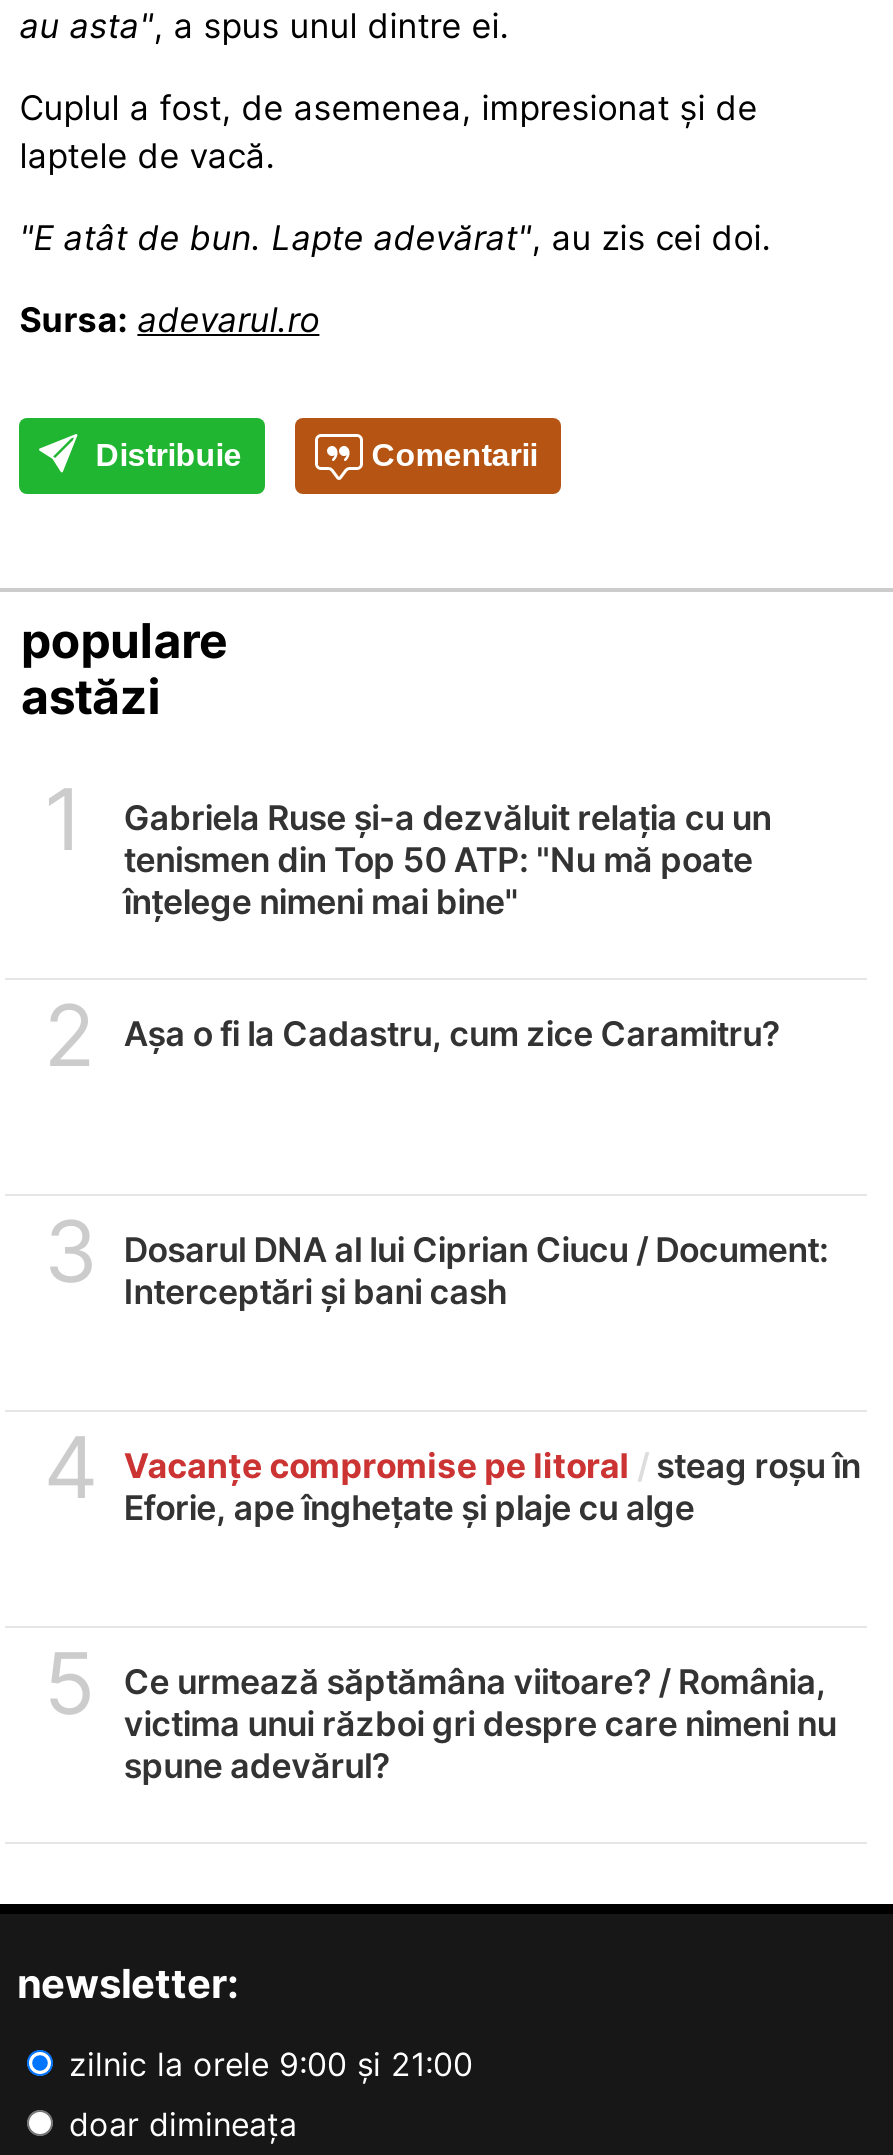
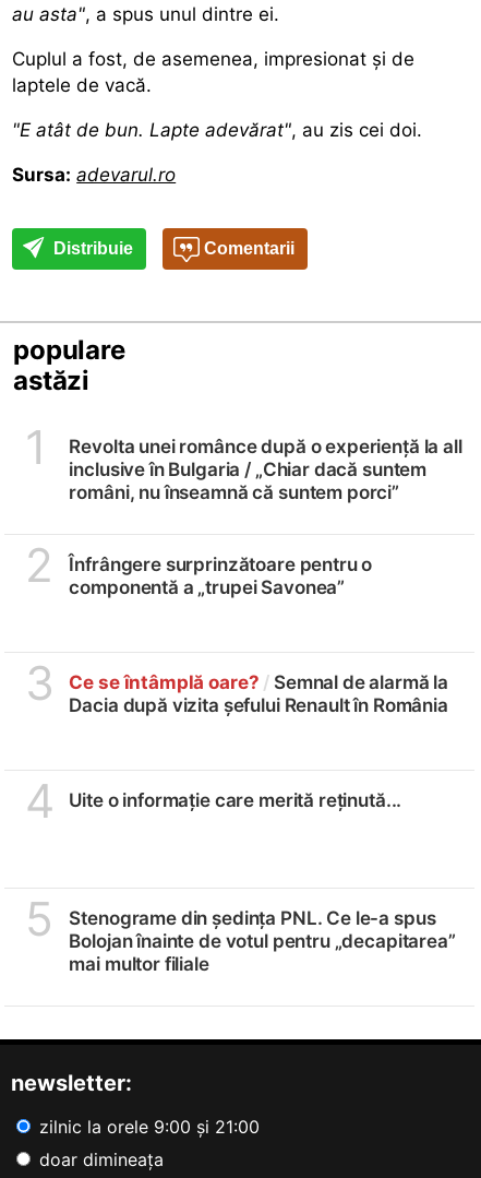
- Gabriela Ruse și-a dezvăluit relația cu un
- tenismen din Top 50 ATP: "Nu mă poate
- înțelege nimeni mai bine"
+ Revolta unei românce după o experiență la all
+ inclusive în Bulgaria / „Chiar dacă suntem
+ români, nu înseamnă că suntem porci”

- Așa o fi la Cadastru, cum zice Caramitru?
+ Înfrângere surprinzătoare pentru o
+ componentă a „trupei Savonea”

- Dosarul DNA al lui Ciprian Ciucu / Document:
- Interceptări și bani cash
+ Ce se întâmplă oare? / Semnal de alarmă la
+ Dacia după vizita șefului Renault în România

- Vacanțe compromise pe litoral / steag roșu în
- Eforie, ape înghețate și plaje cu alge
+ Uite o informație care merită reținută...

- Ce urmează săptămâna viitoare? / România,
- victima unui război gri despre care nimeni nu
- spune adevărul?
+ Stenograme din ședința PNL. Ce le-a spus
+ Bolojan înainte de votul pentru „decapitarea”
+ mai multor filiale
